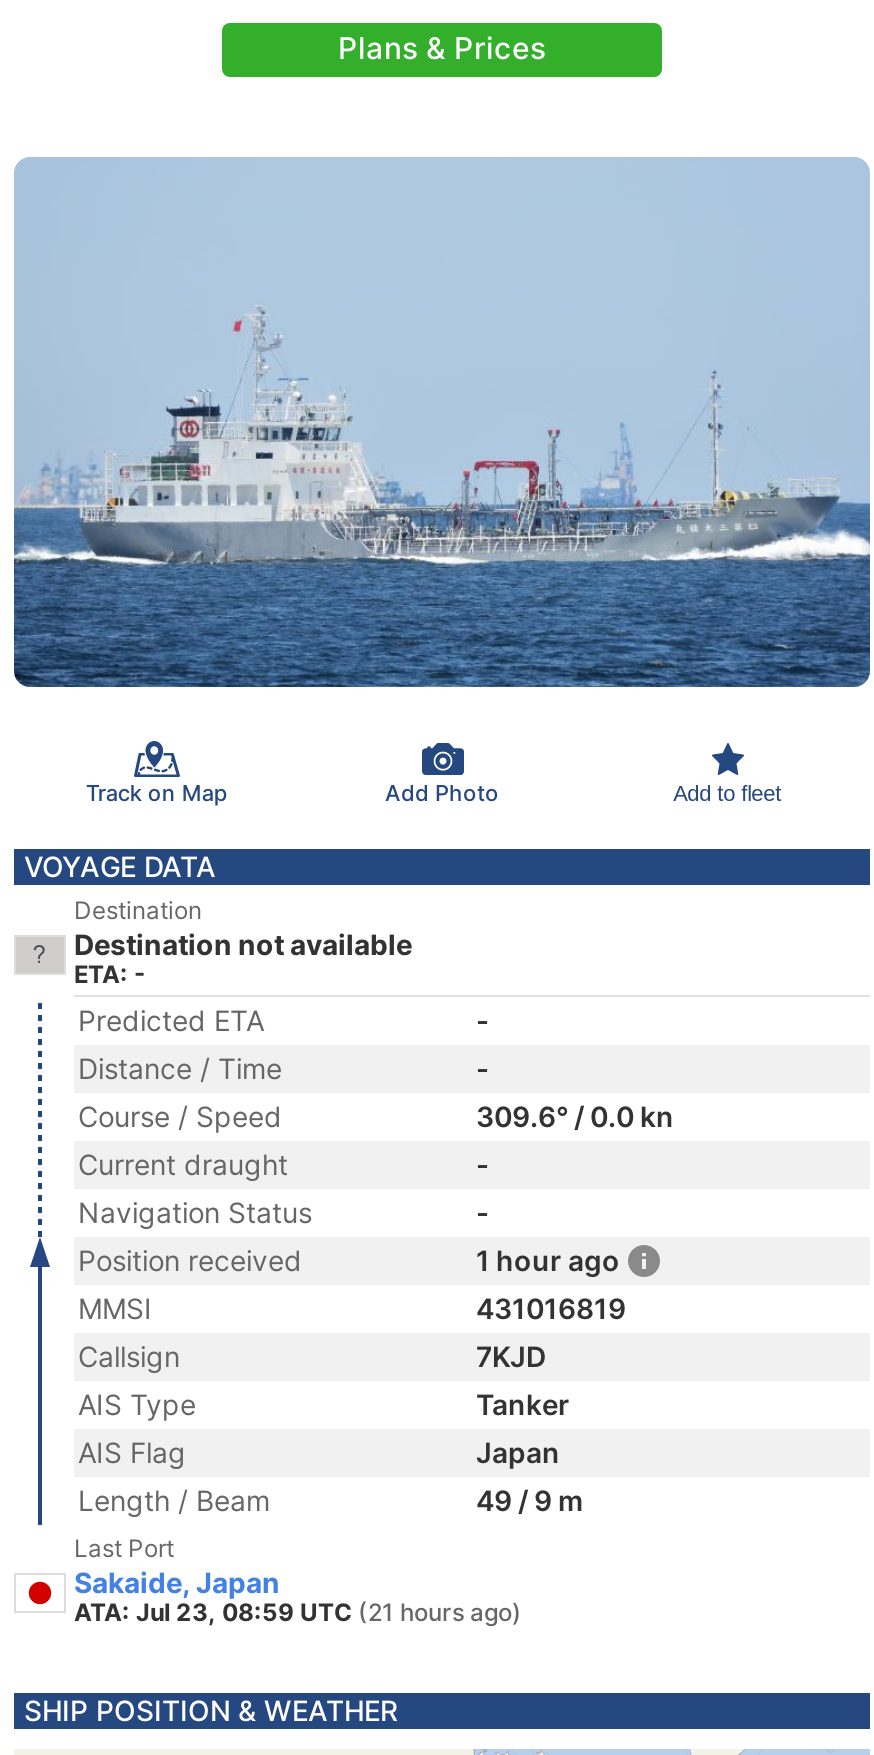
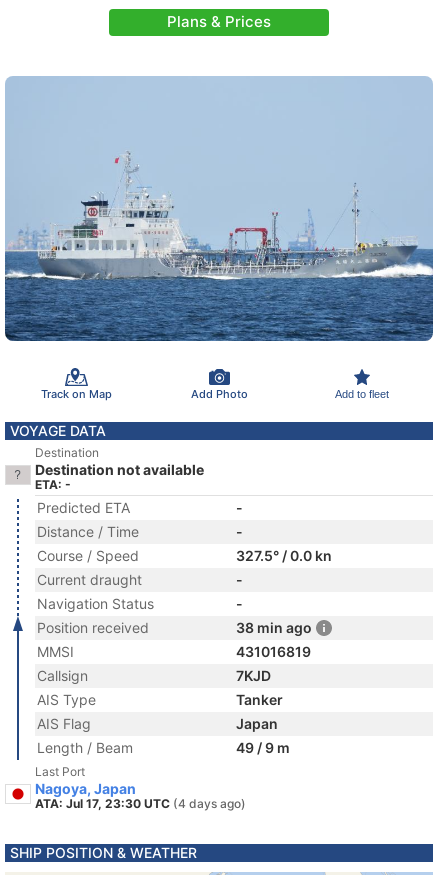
- 309.6° / 0.0 kn
+ 327.5° / 0.0 kn

- 1 hour ago
+ 38 min ago

- Sakaide, Japan
+ Nagoya, Japan

- ATA: Jul 23, 08:59 UTC (21 hours ago)
+ ATA: Jul 17, 23:30 UTC (4 days ago)
